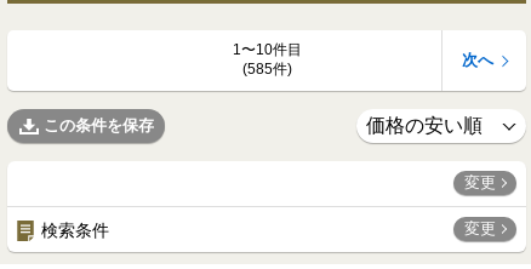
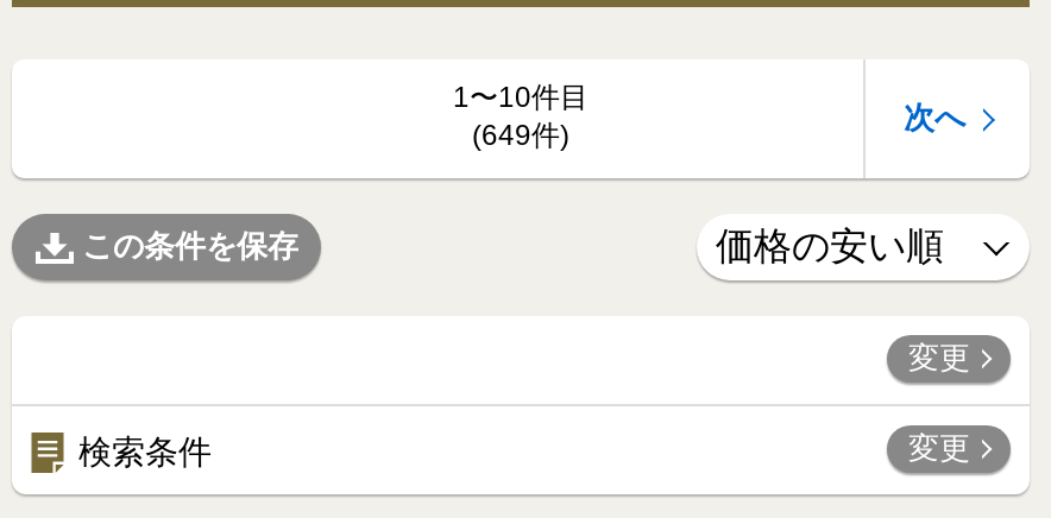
- (585件)
+ (649件)
